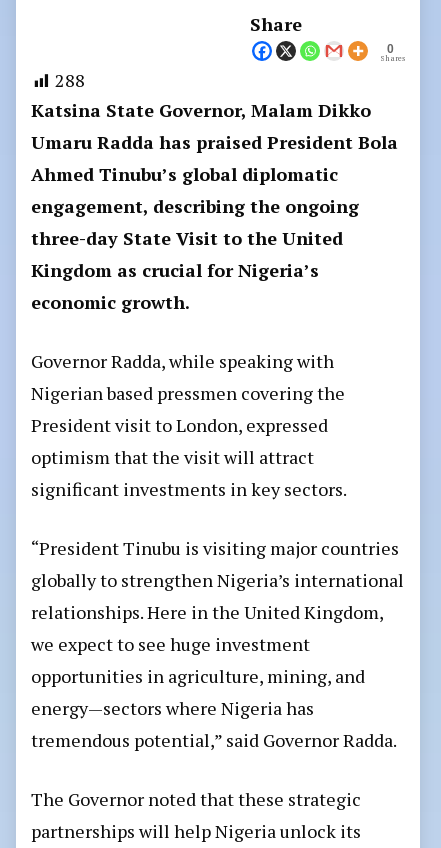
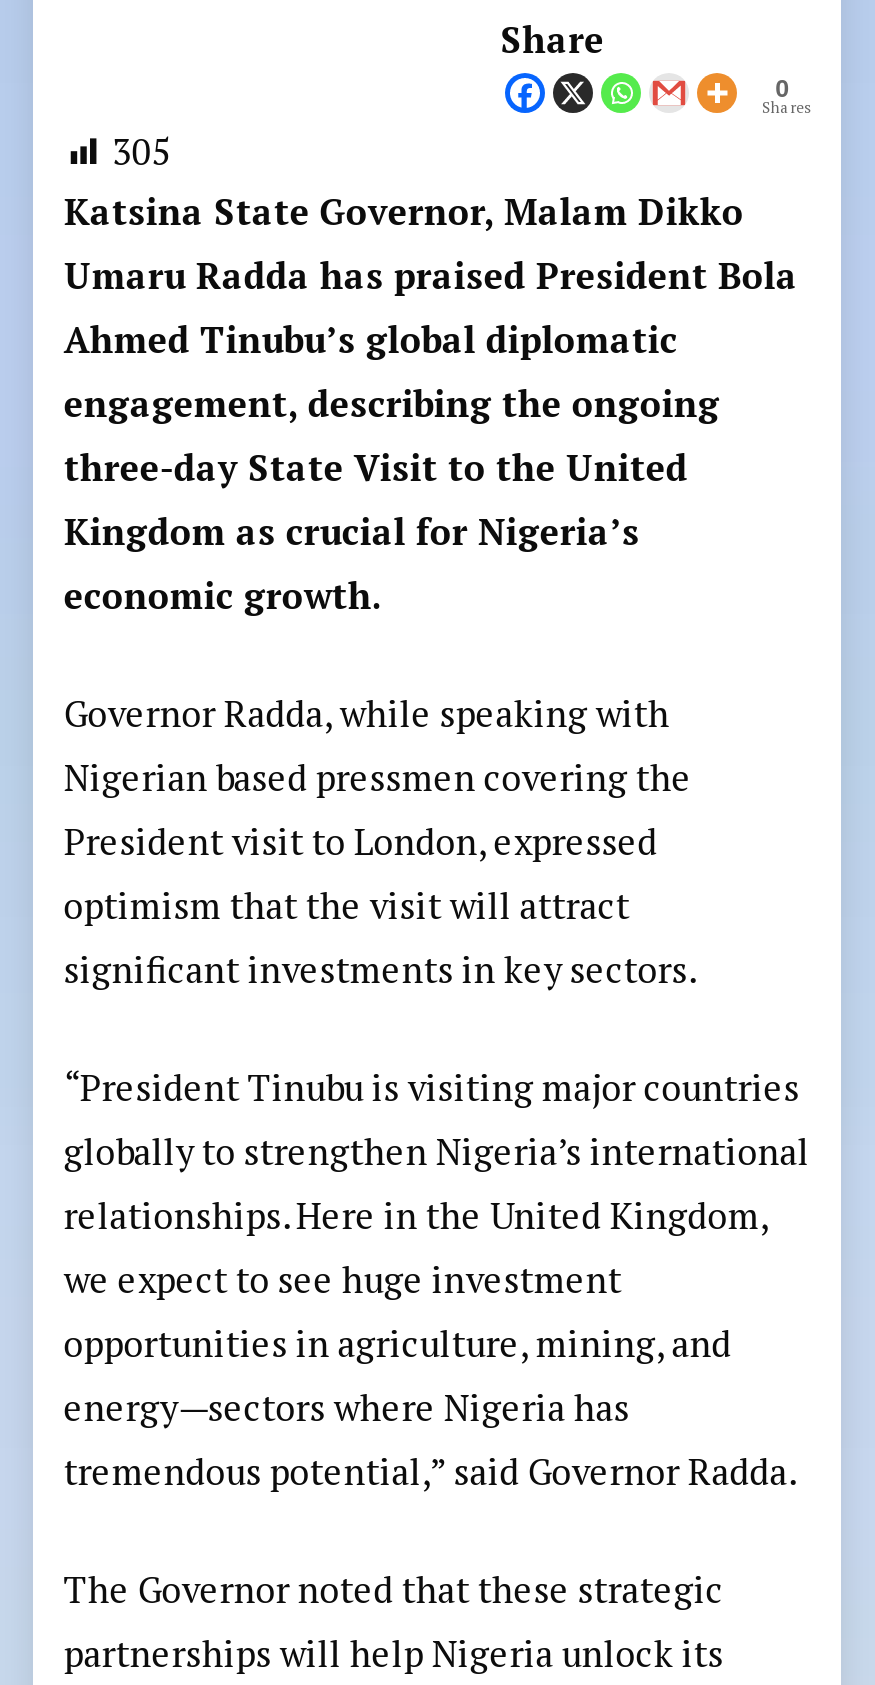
- 288
+ 305
